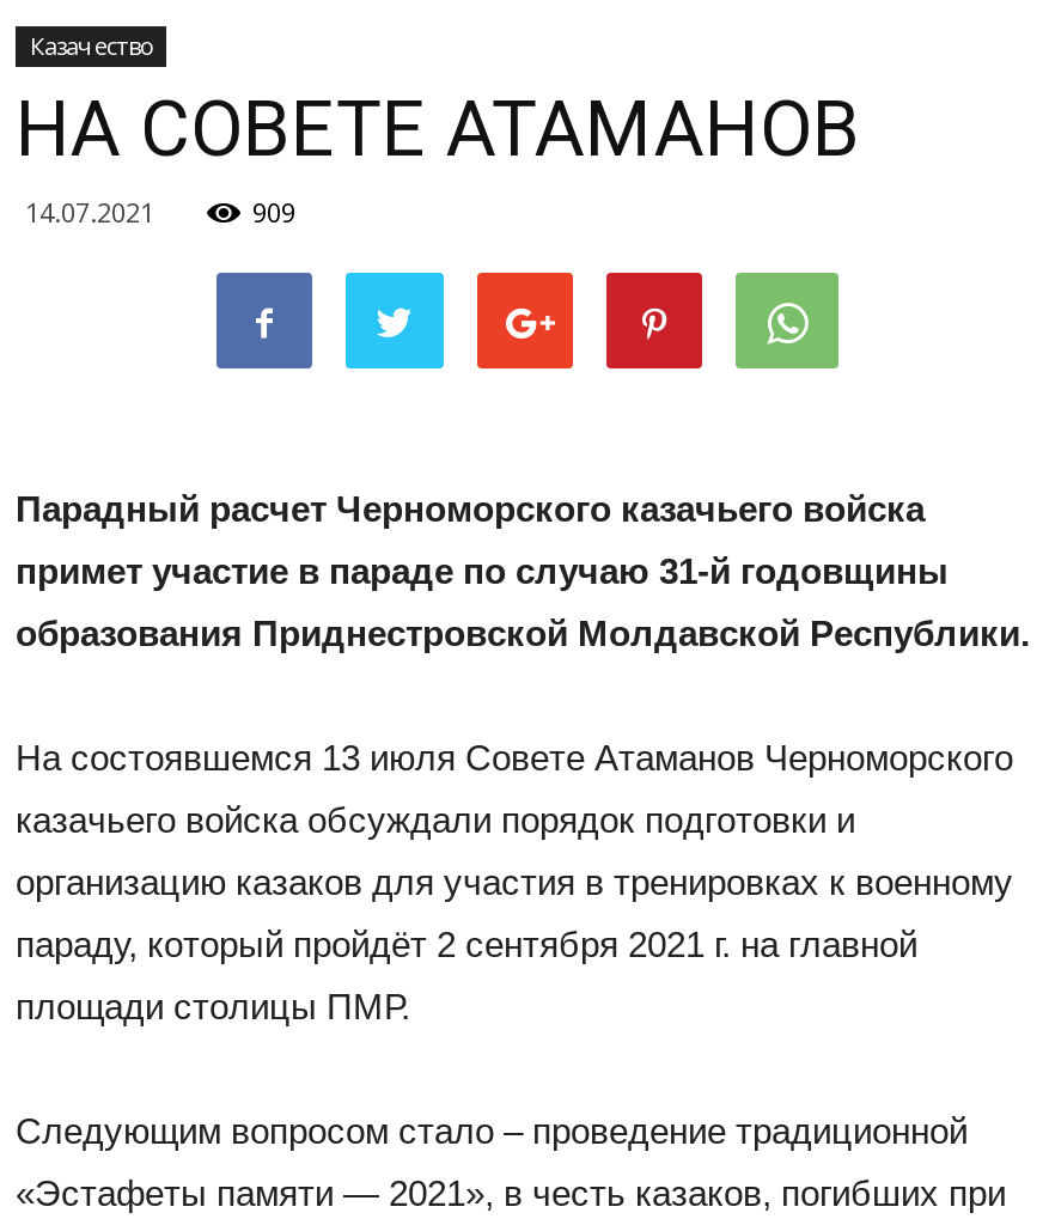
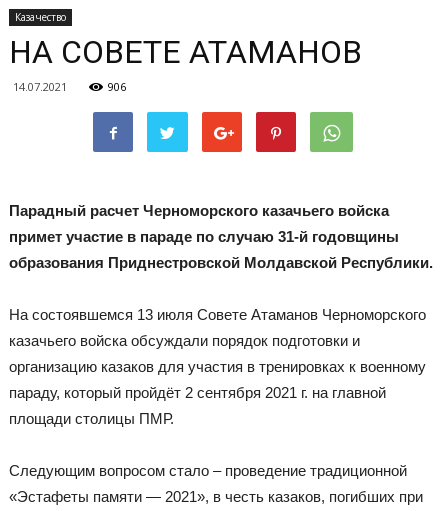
- 909
+ 906
